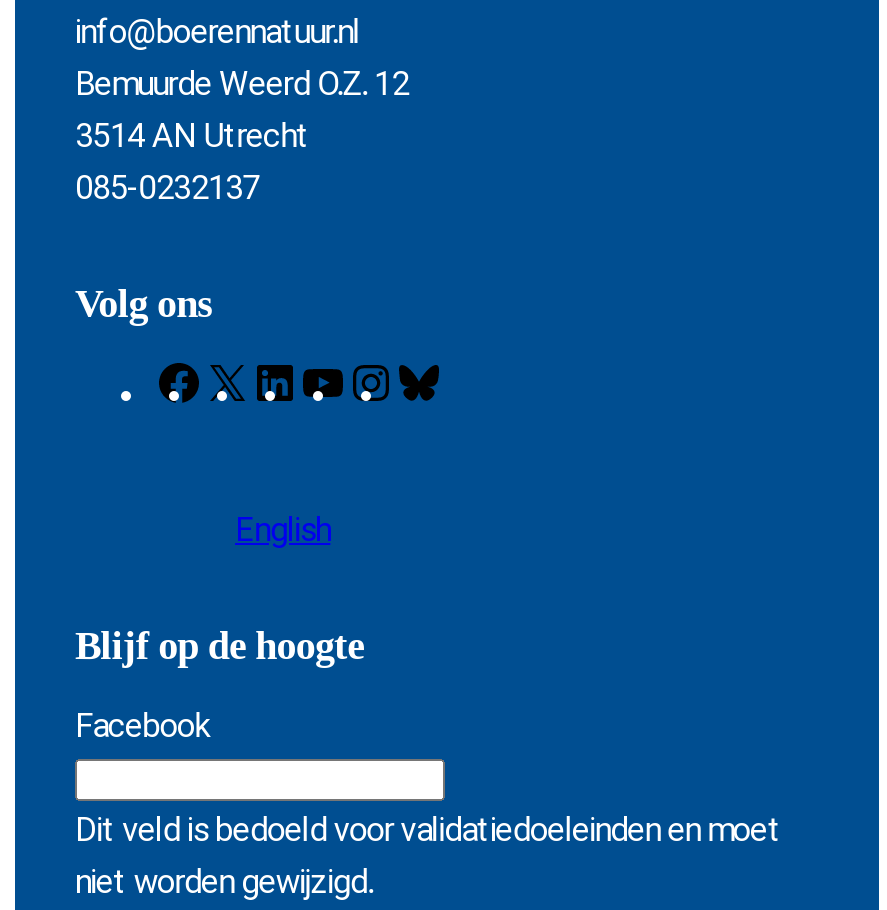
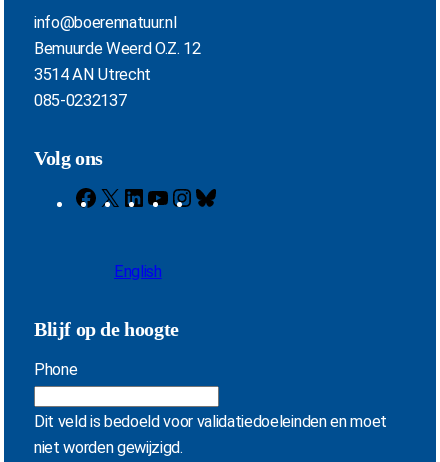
- Facebook
+ Phone
